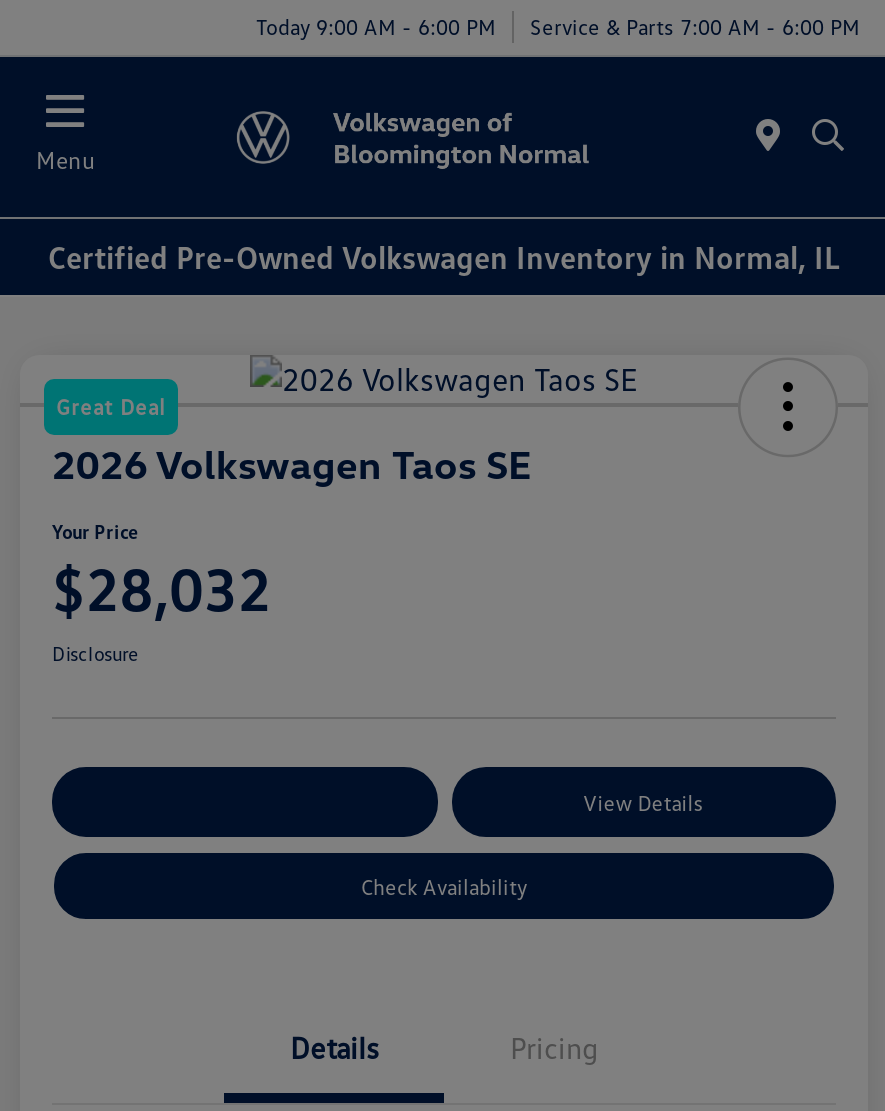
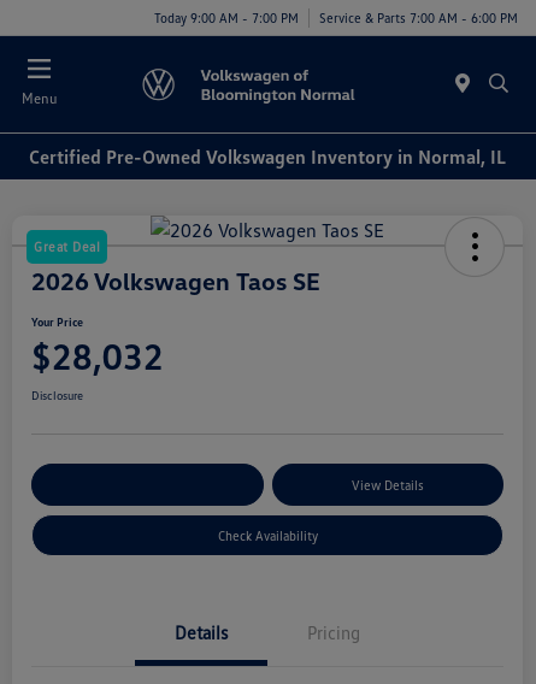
- Today 9:00 AM - 6:00 PM Service & Parts 7:00 AM - 6:00 PM
+ Today 9:00 AM - 7:00 PM Service & Parts 7:00 AM - 6:00 PM
